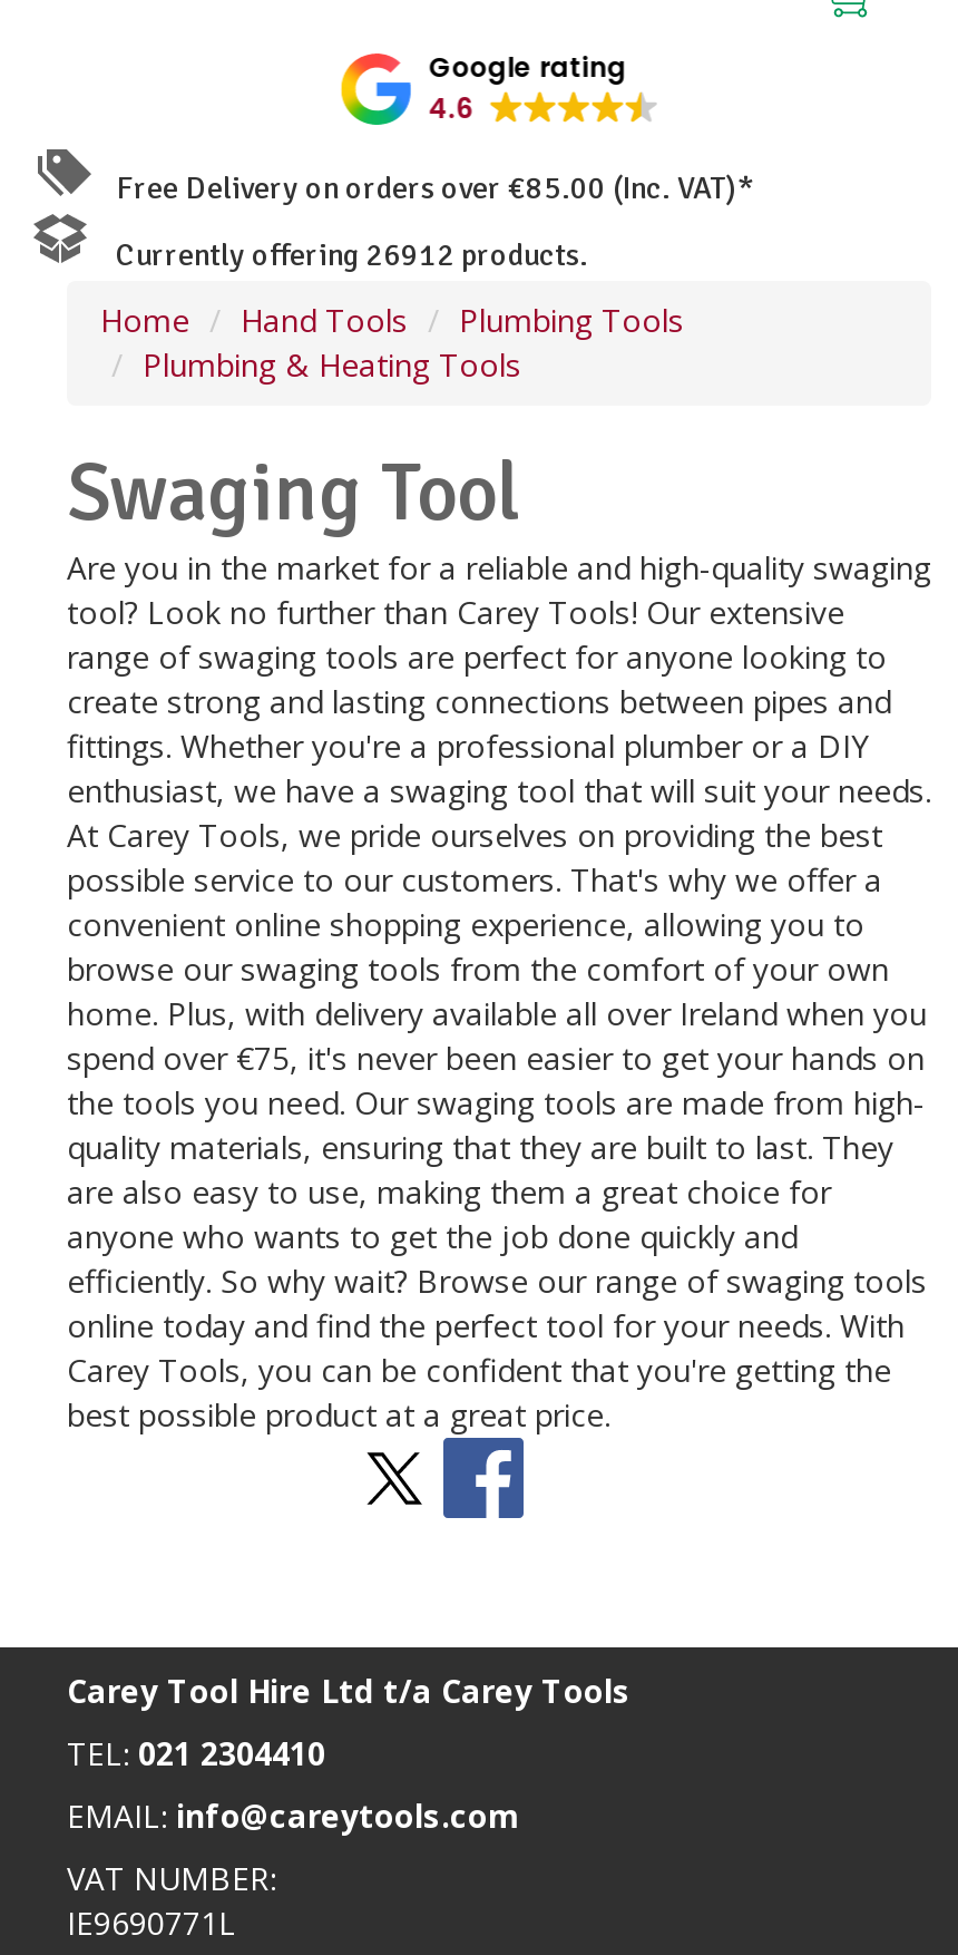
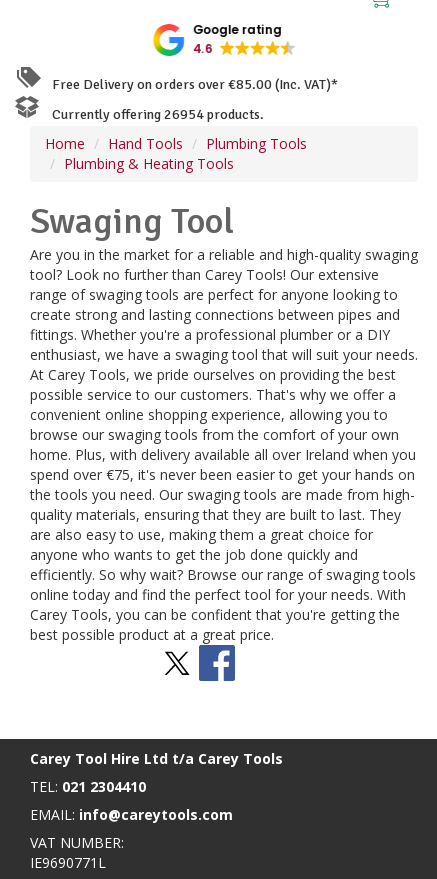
- Currently offering 26912 products.
+ Currently offering 26954 products.
